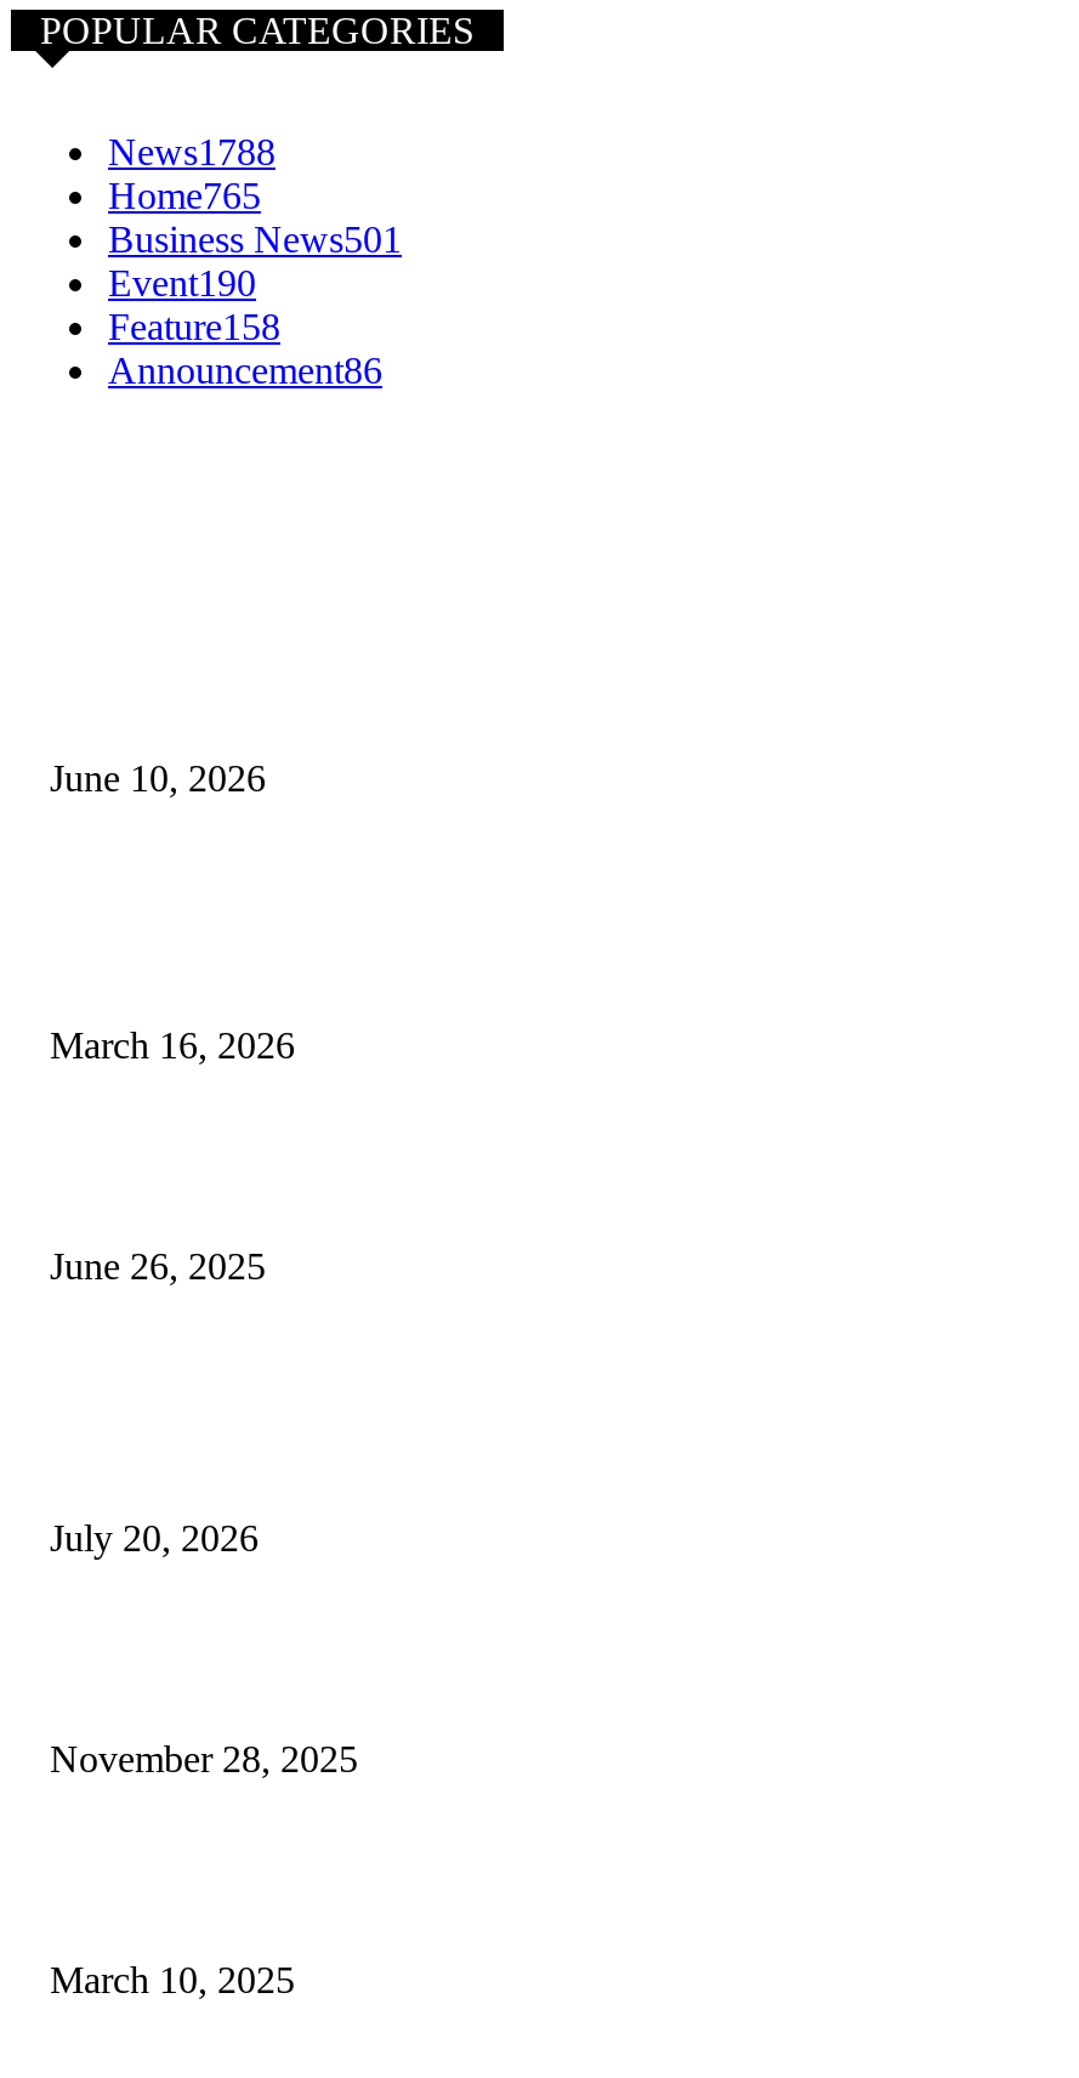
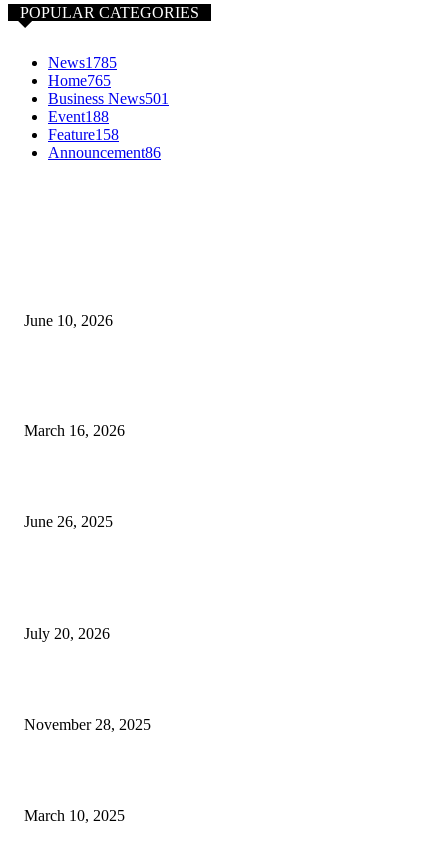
- News1788
+ News1785

- Event190
+ Event188
